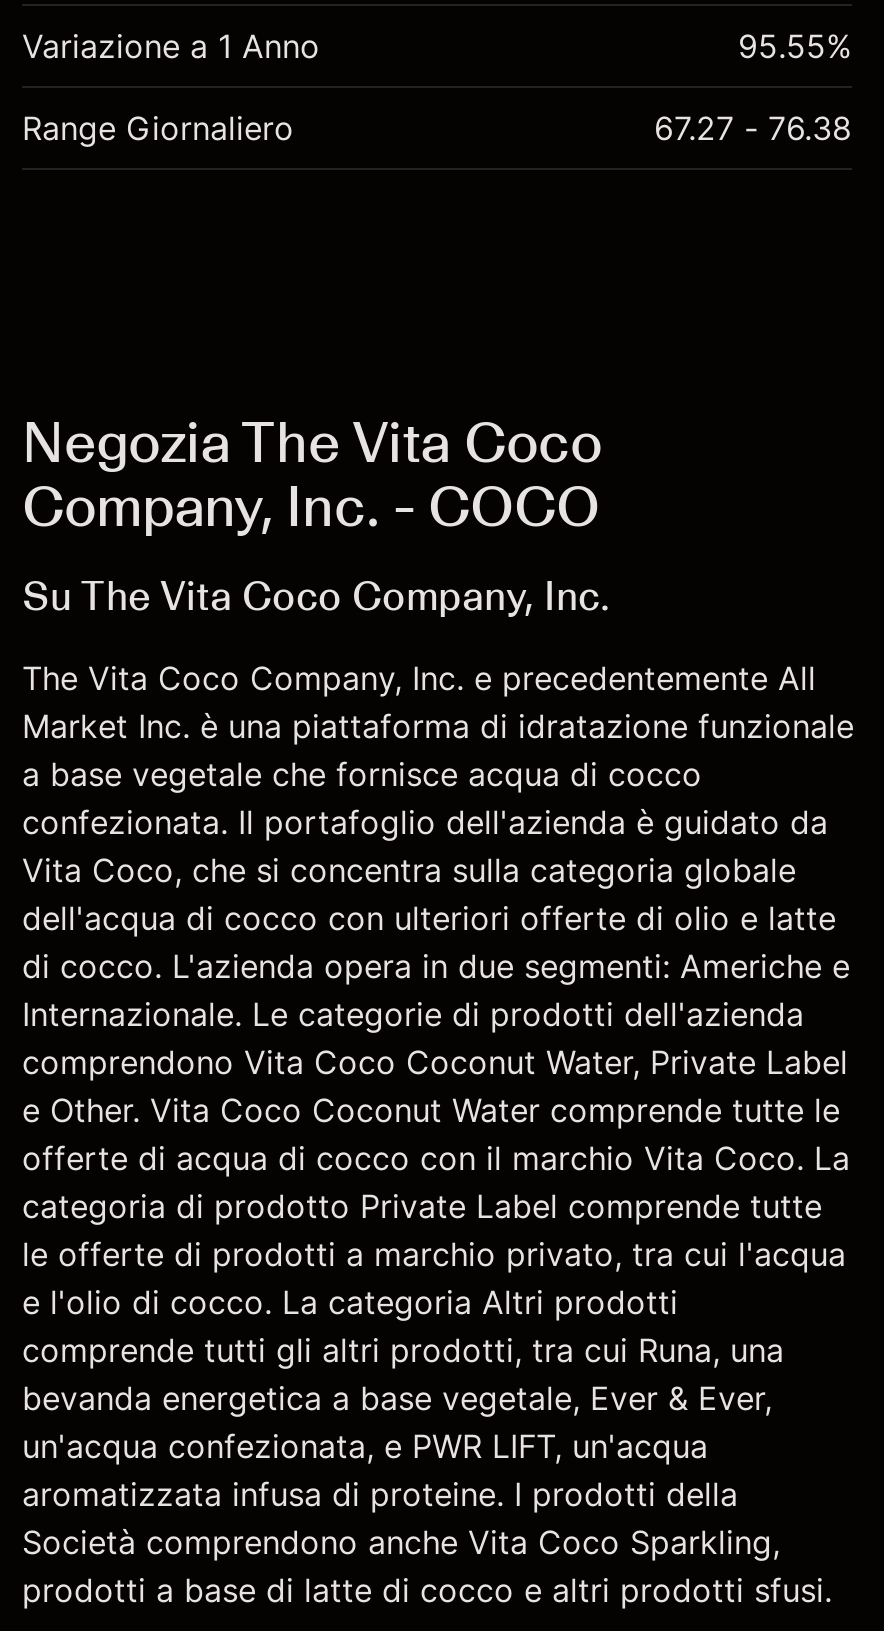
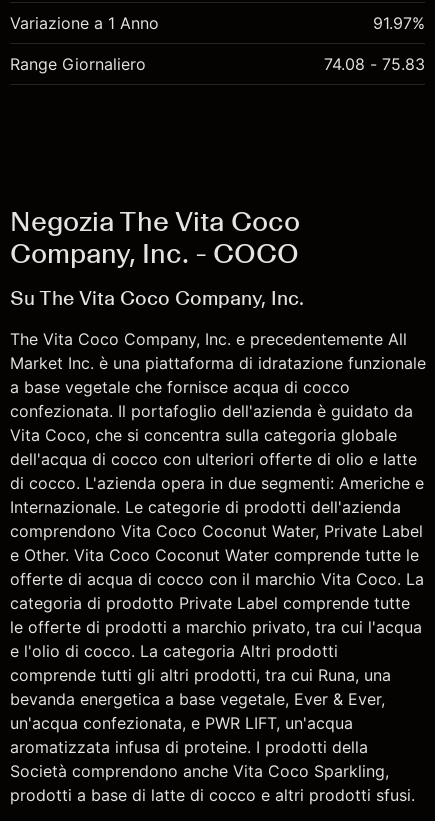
- 95.55%
+ 91.97%

- 67.27 - 76.38
+ 74.08 - 75.83
